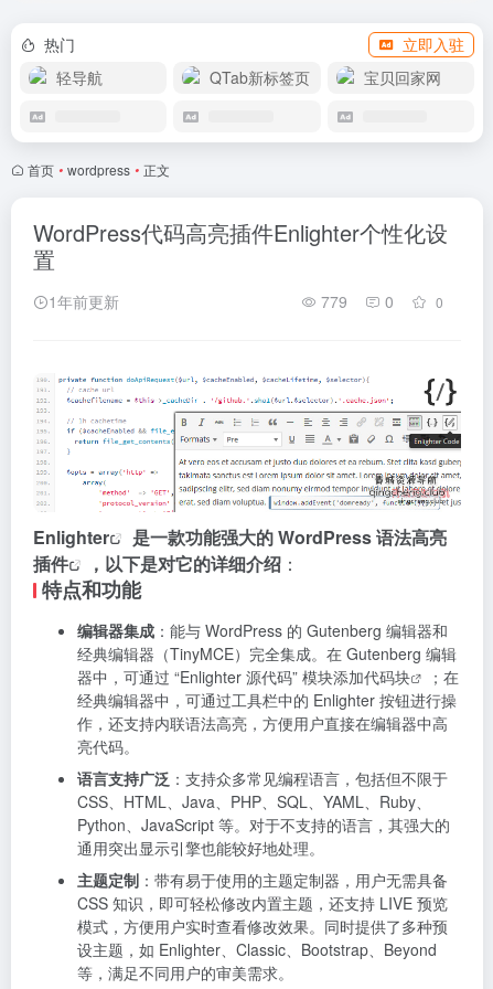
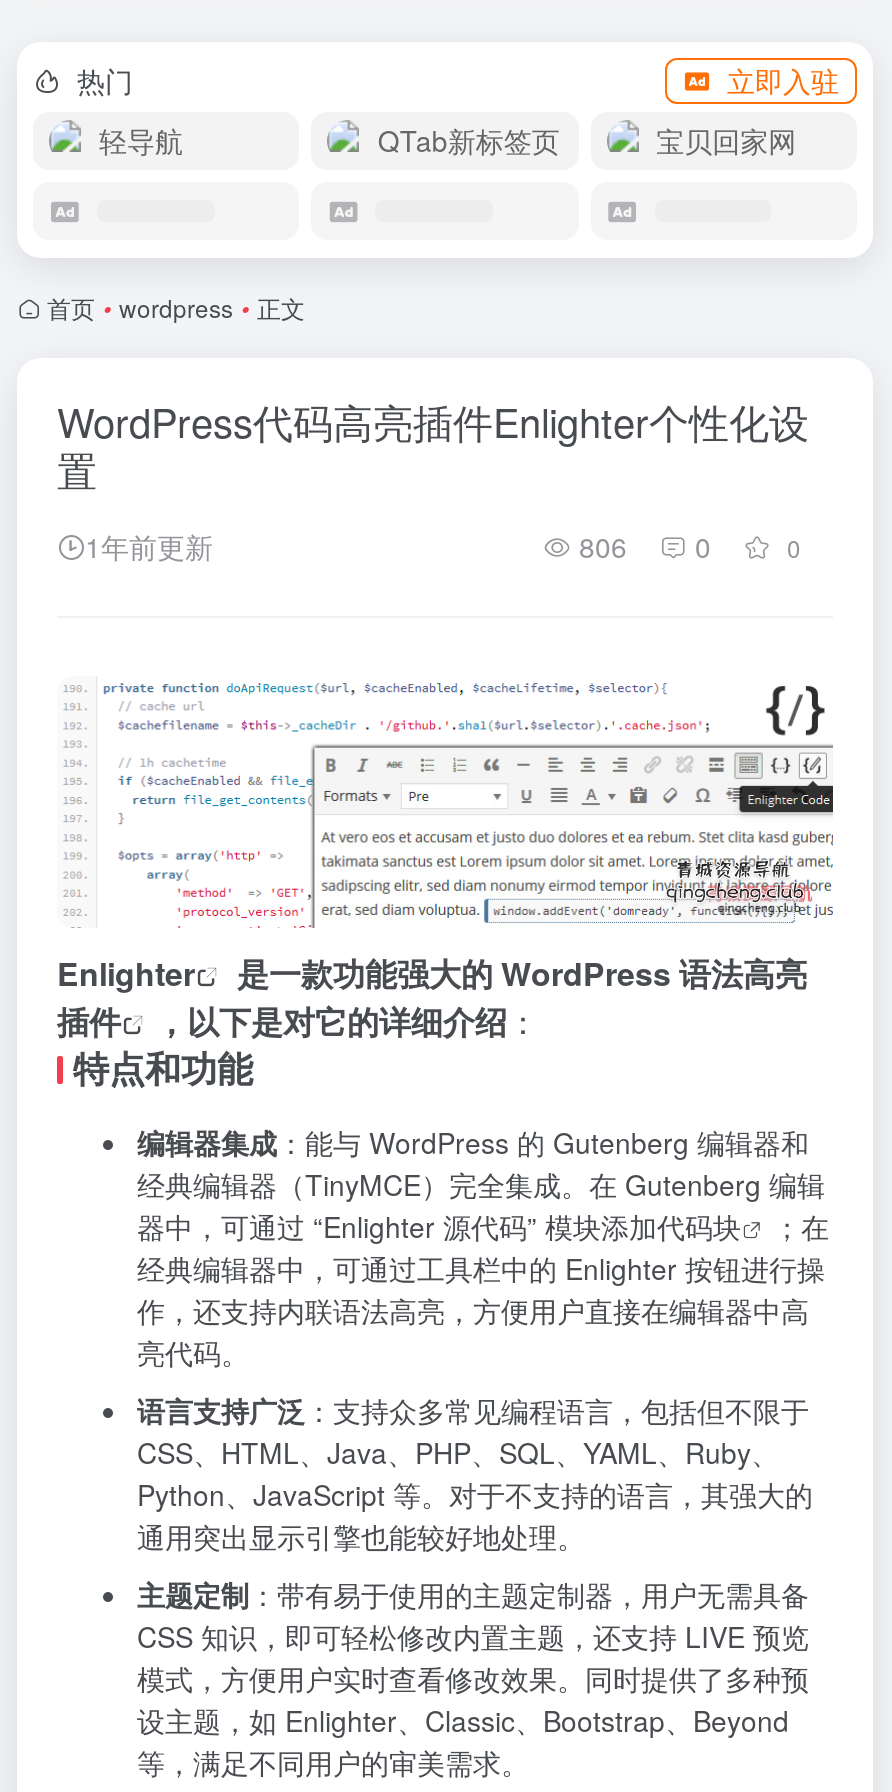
- 779 0
+ 806 0
